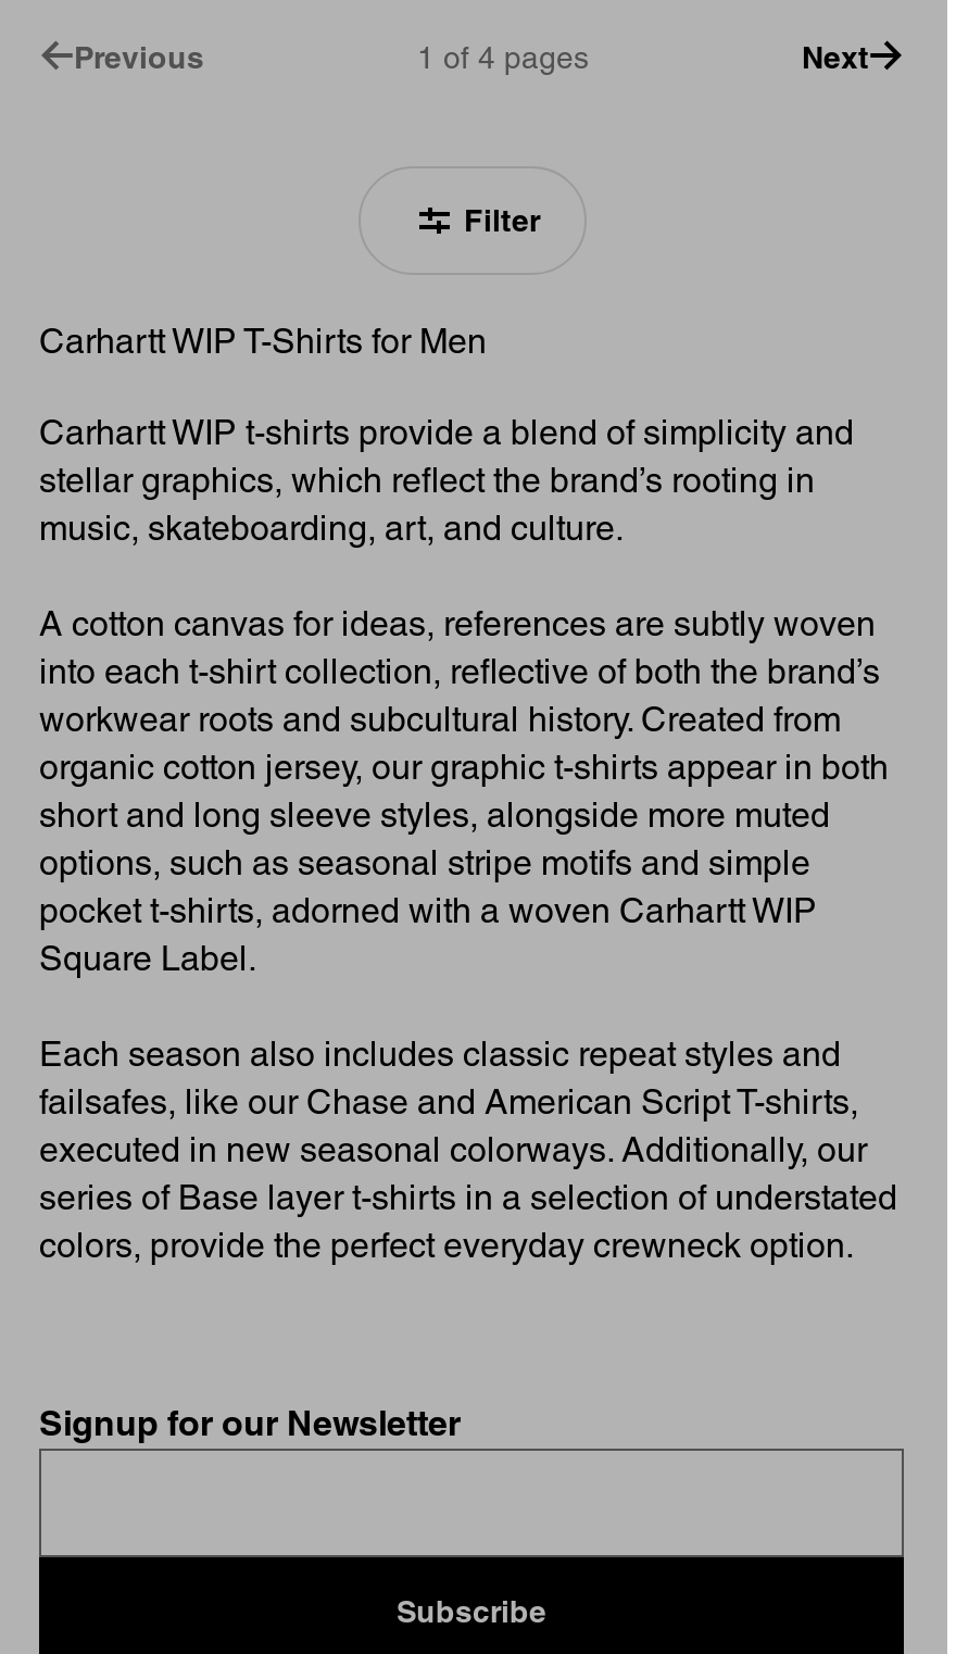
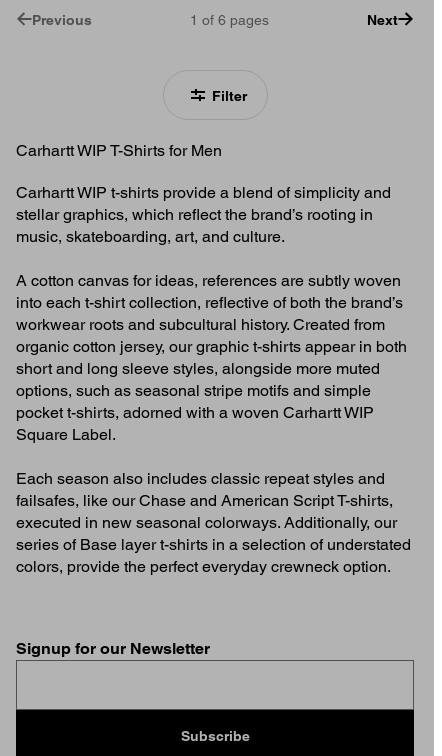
- 1 of 4 pages
+ 1 of 6 pages
